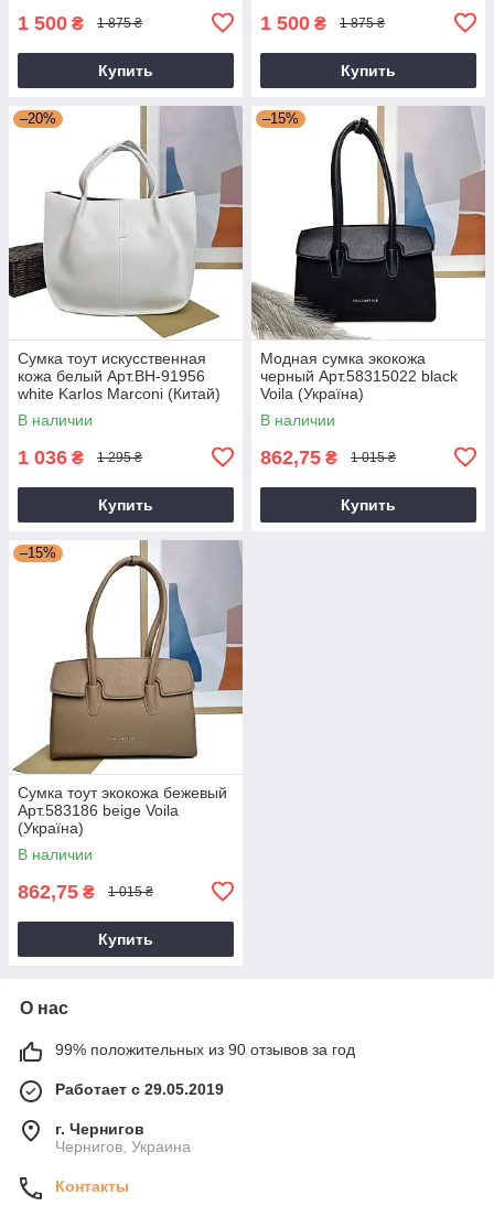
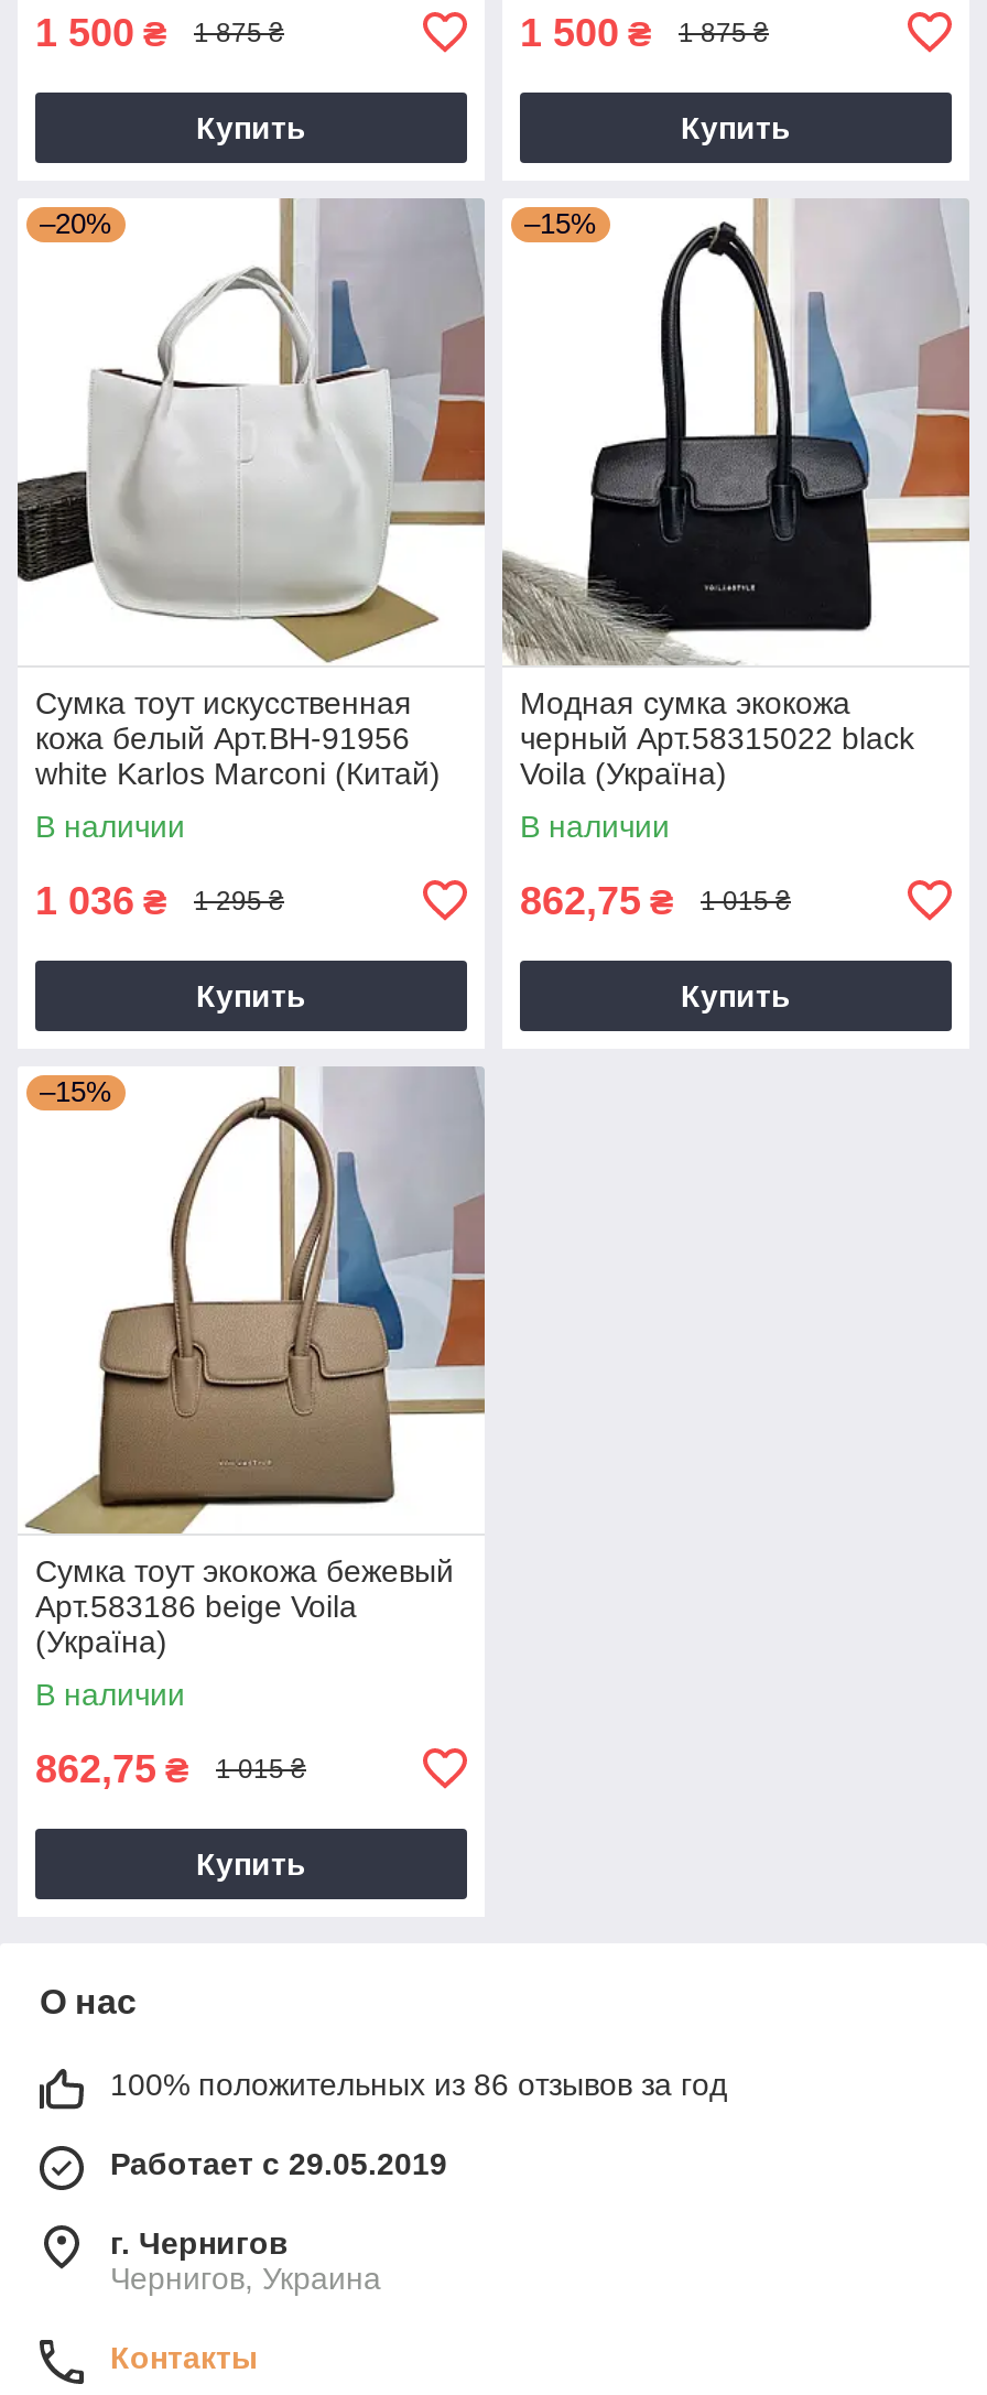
- 99% положительных из 90 отзывов за год
+ 100% положительных из 86 отзывов за год
